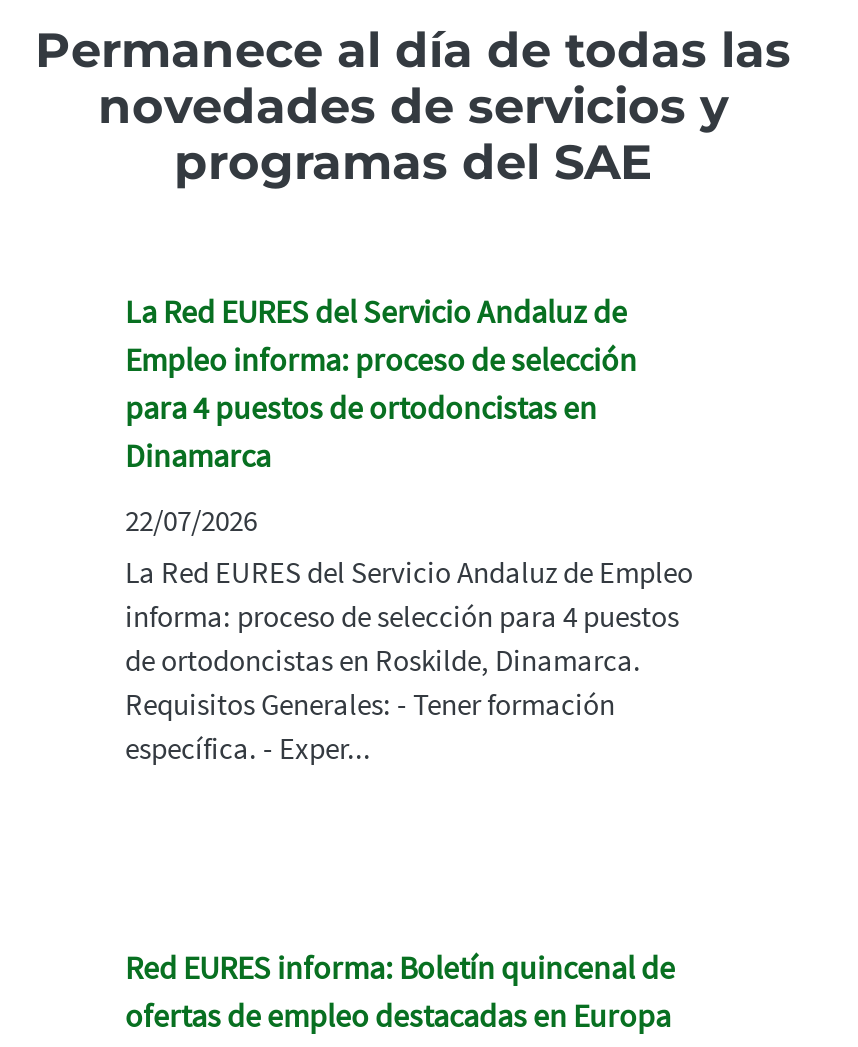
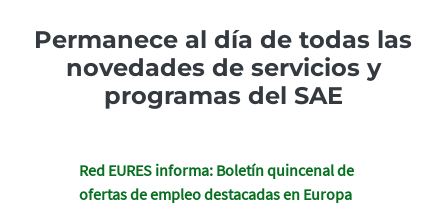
- La Red EURES del Servicio Andaluz de
- Empleo informa: proceso de selección
- para 4 puestos de ortodoncistas en
- Dinamarca
- 22/07/2026
- La Red EURES del Servicio Andaluz de Empleo
- informa: proceso de selección para 4 puestos
- de ortodoncistas en Roskilde, Dinamarca.
- Requisitos Generales: - Tener formación
- específica. - Exper...
